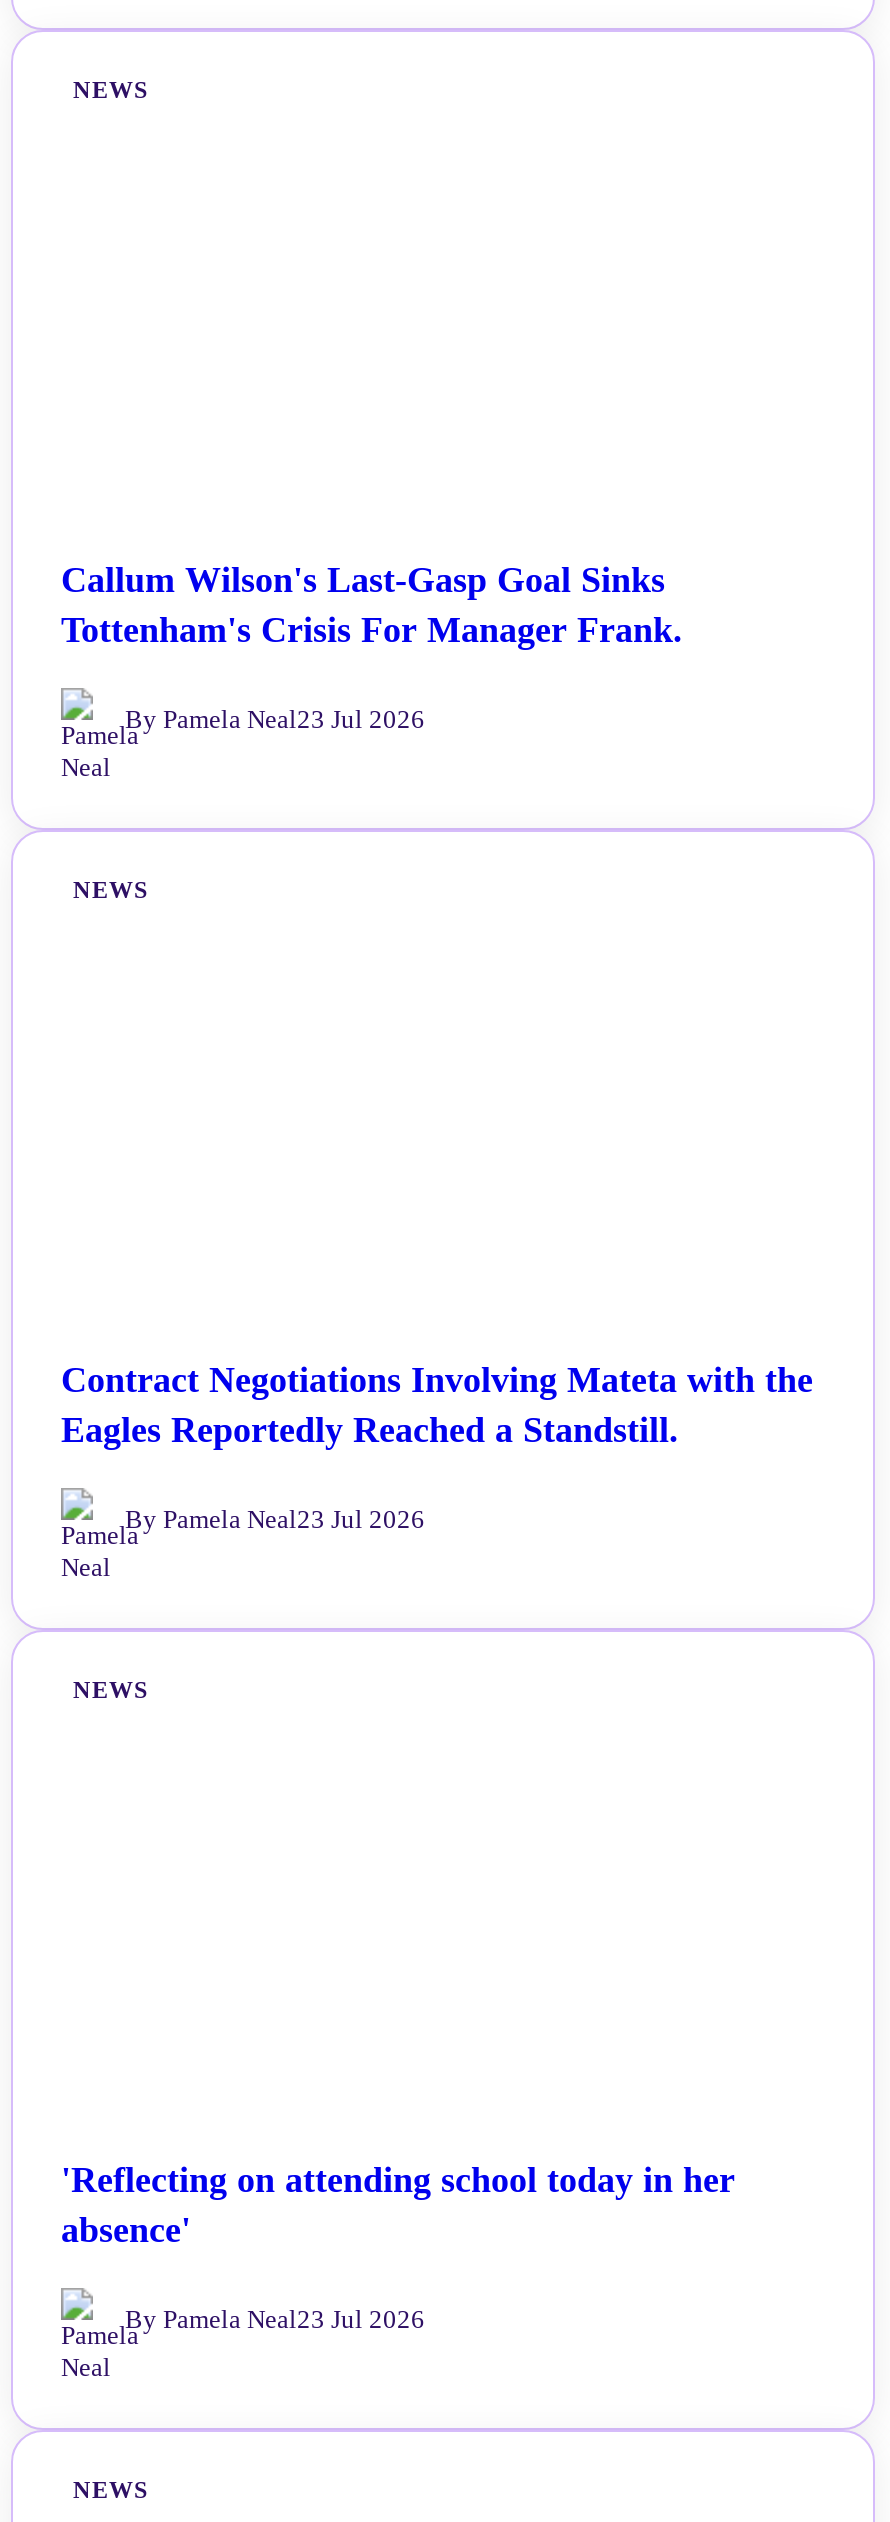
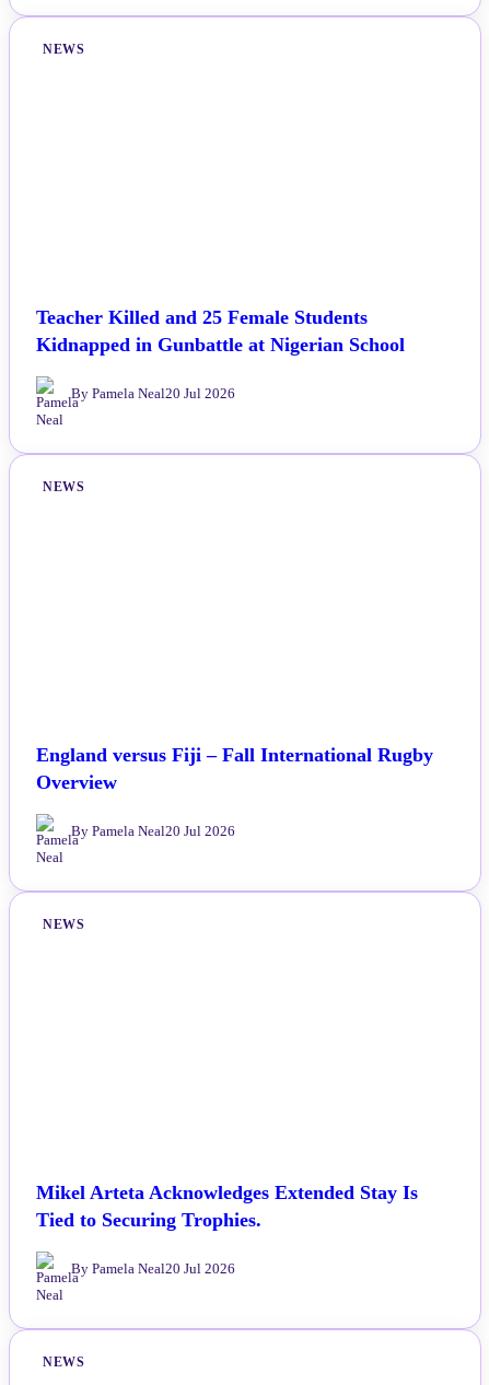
- Callum Wilson's Last-Gasp Goal Sinks
- Tottenham's Crisis For Manager Frank.
+ Teacher Killed and 25 Female Students
+ Kidnapped in Gunbattle at Nigerian School

- By Pamela Neal23 Jul 2026
+ By Pamela Neal20 Jul 2026

- Contract Negotiations Involving Mateta with the
- Eagles Reportedly Reached a Standstill.
+ England versus Fiji – Fall International Rugby
+ Overview

- By Pamela Neal23 Jul 2026
+ By Pamela Neal20 Jul 2026

- 'Reflecting on attending school today in her
- absence'
+ Mikel Arteta Acknowledges Extended Stay Is
+ Tied to Securing Trophies.

- By Pamela Neal23 Jul 2026
+ By Pamela Neal20 Jul 2026
